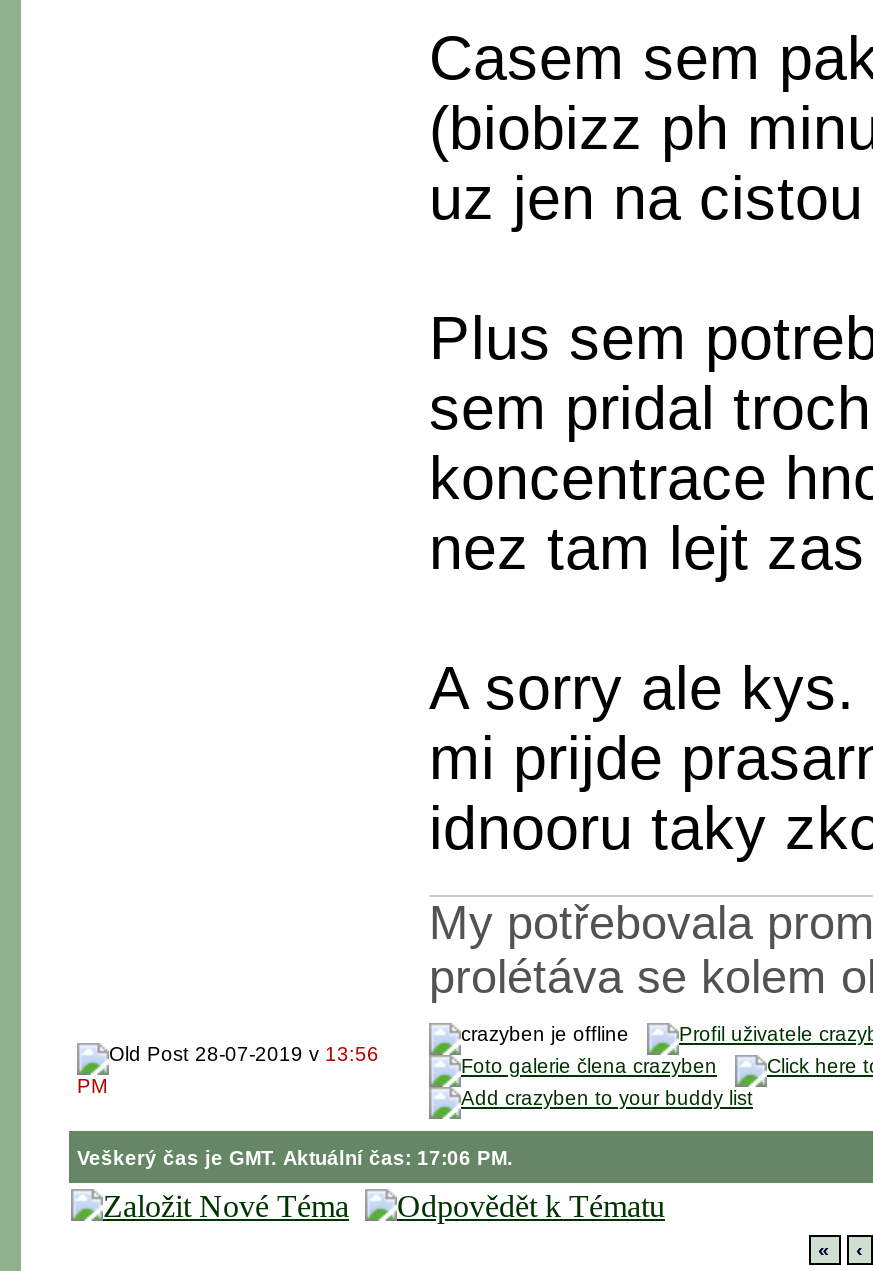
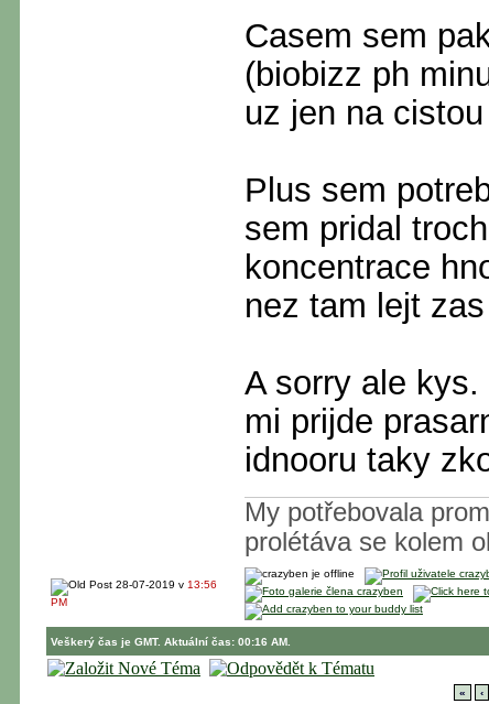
- Veškerý čas je GMT. Aktuální čas: 17:06 PM.
+ Veškerý čas je GMT. Aktuální čas: 00:16 AM.
